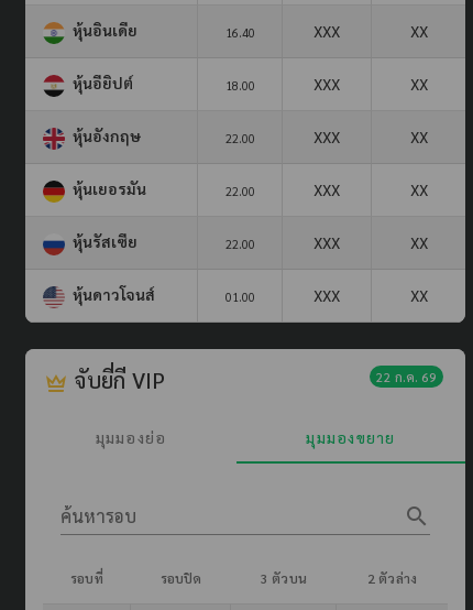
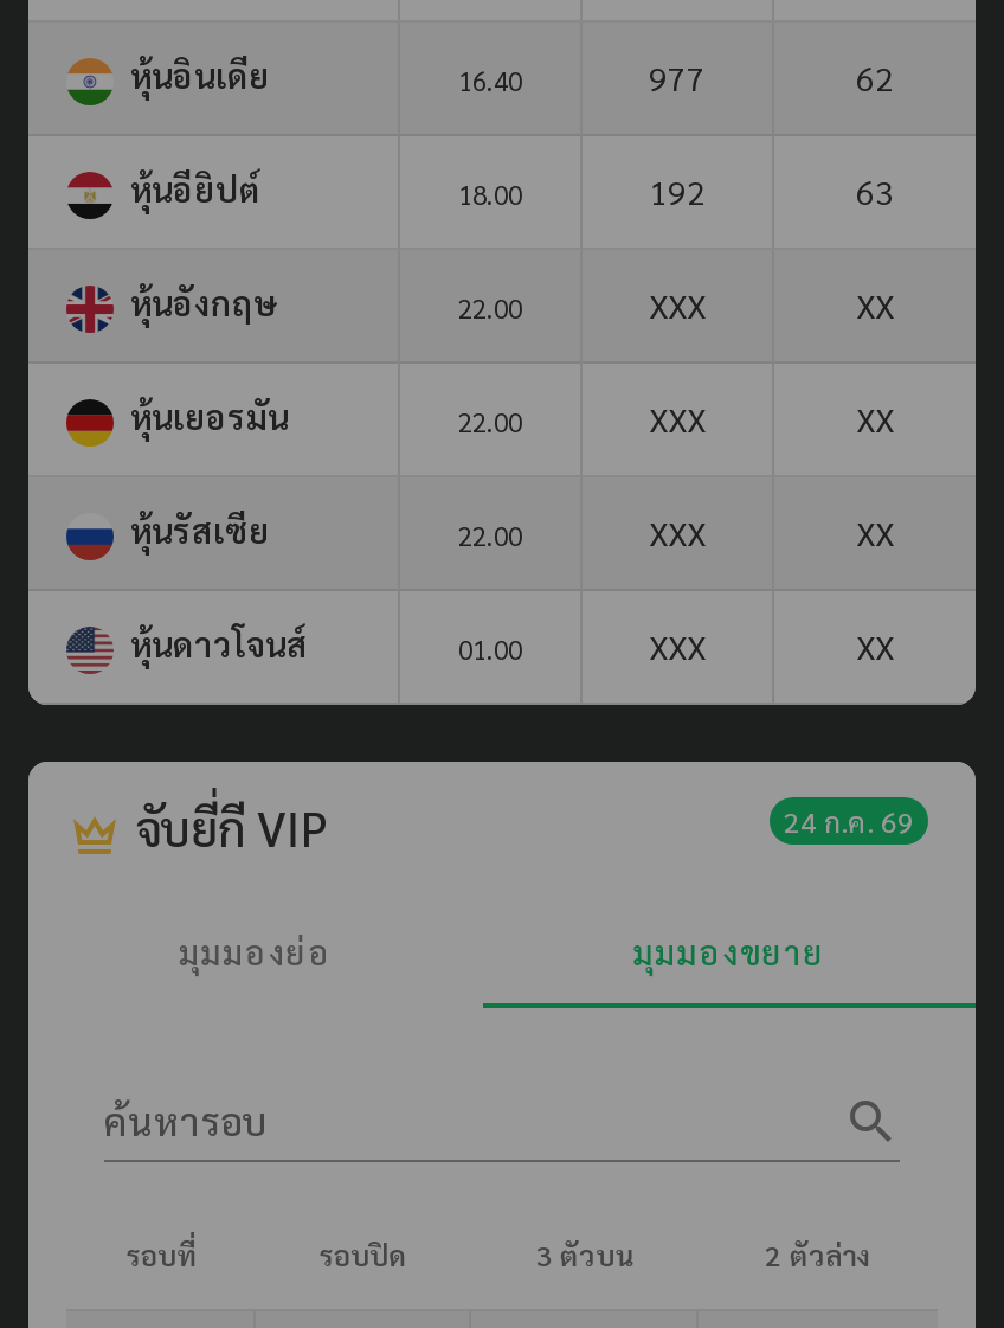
- XXX
- XX
+ 977
+ 62

- XXX
- XX
+ 192
+ 63

- 22 ก.ค. 69
+ 24 ก.ค. 69
